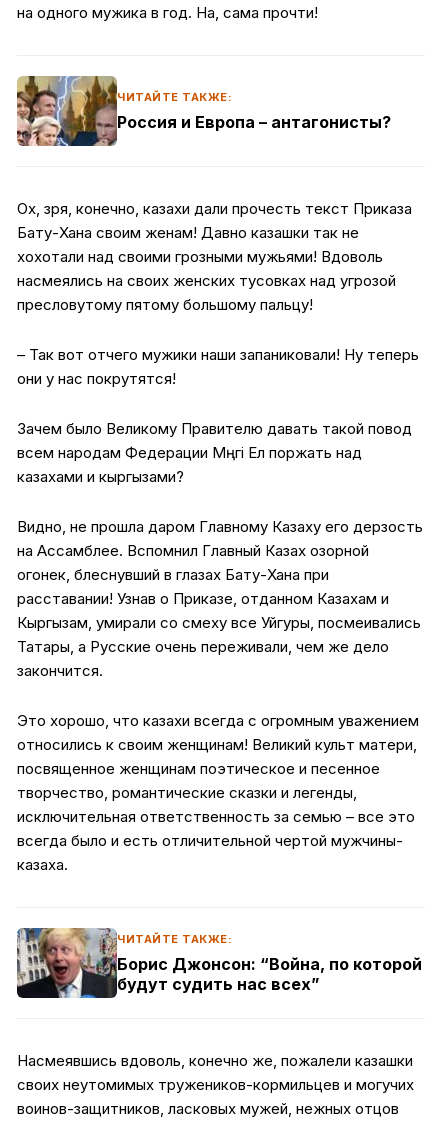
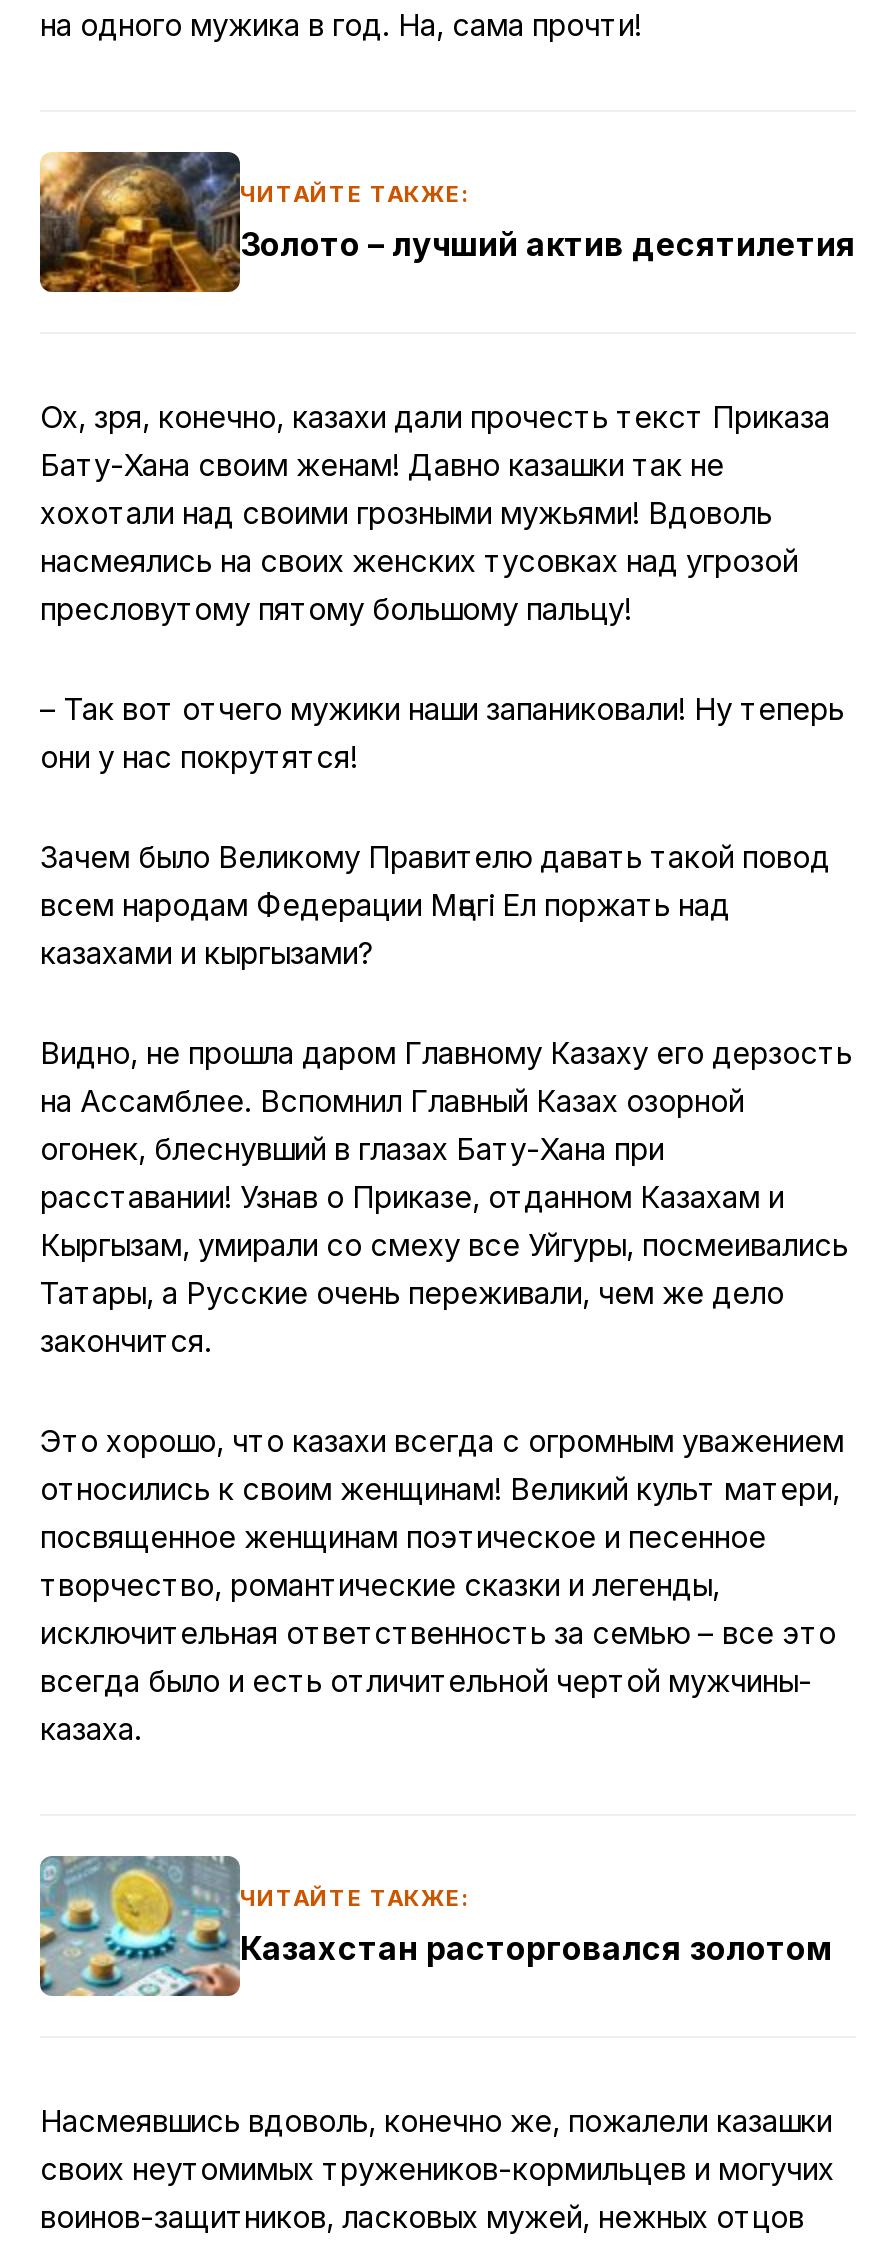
- [image]
- Россия и Европа – антагонисты?
+ [image]
+ Золото – лучший актив десятилетия

- [image]
- Борис Джонсон: “Война, по которой
- будут судить нас всех”
+ [image]
+ Казахстан расторговался золотом
